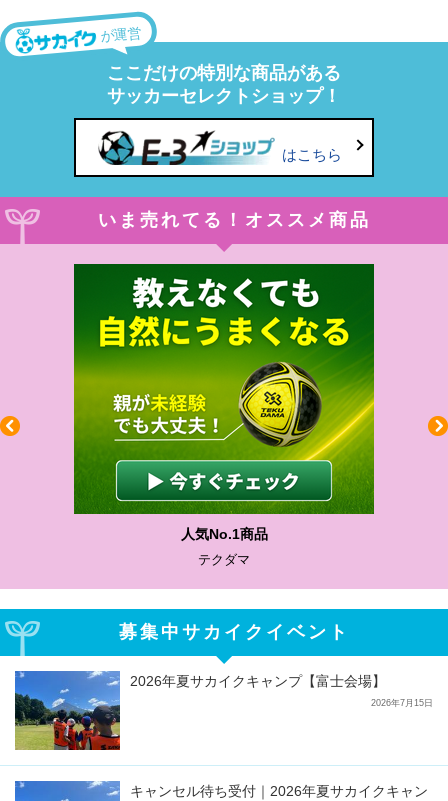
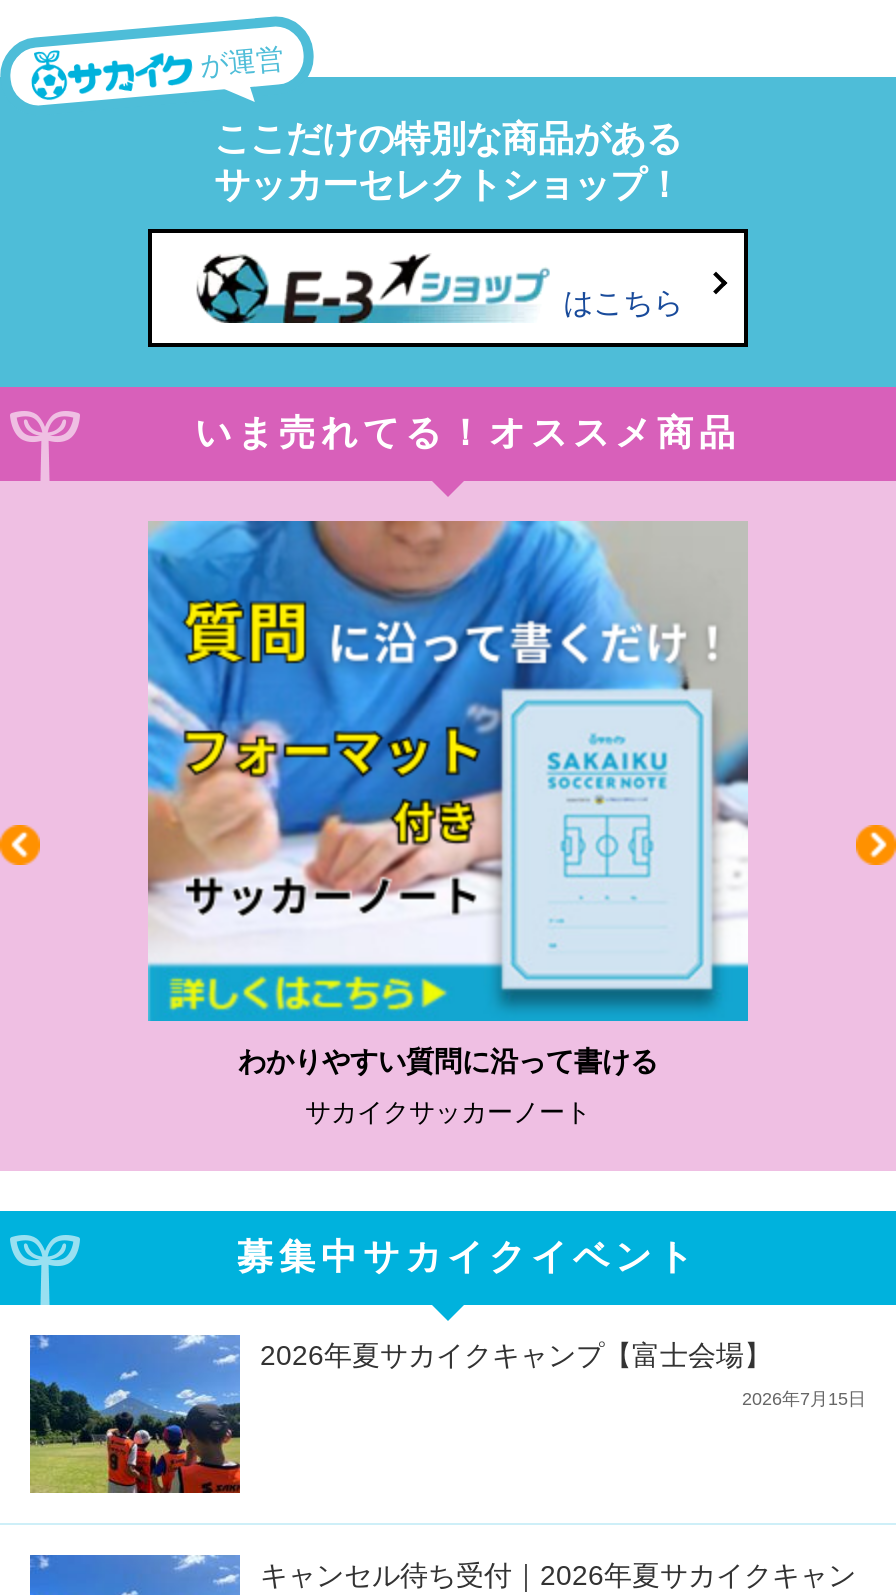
- [image]
- 人気No.1商品
+ [image]
+ わかりやすい質問に沿って書ける

- テクダマ
+ サカイクサッカーノート
